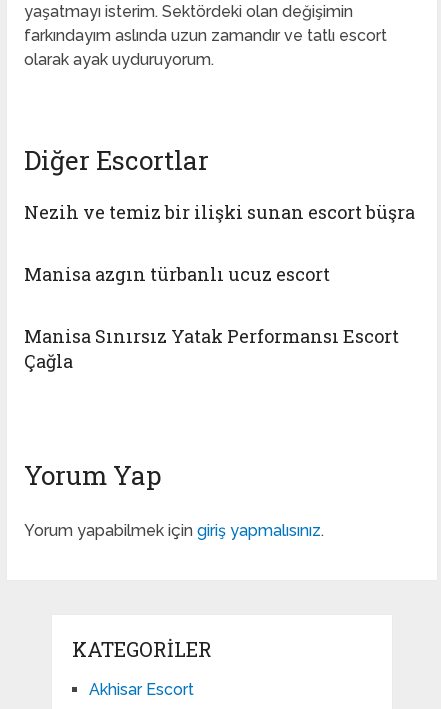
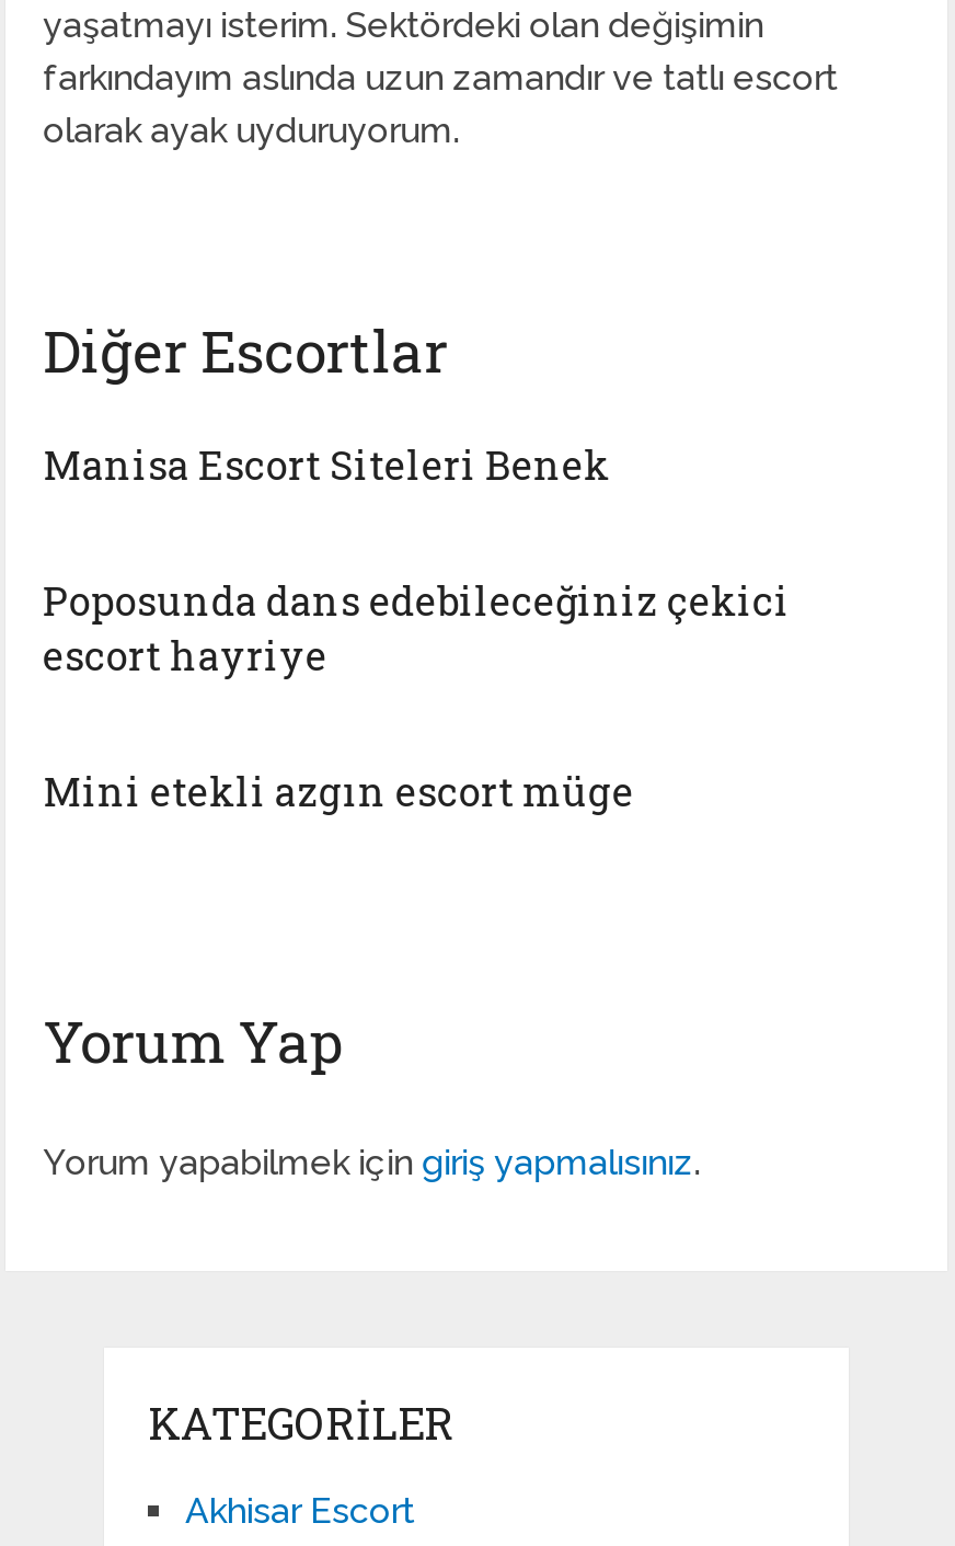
- Nezih ve temiz bir ilişki sunan escort büşra
+ Manisa Escort Siteleri Benek

- Manisa azgın türbanlı ucuz escort
+ Poposunda dans edebileceğiniz çekici
+ escort hayriye

- Manisa Sınırsız Yatak Performansı Escort
- Çağla
+ Mini etekli azgın escort müge
